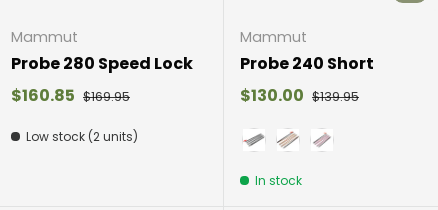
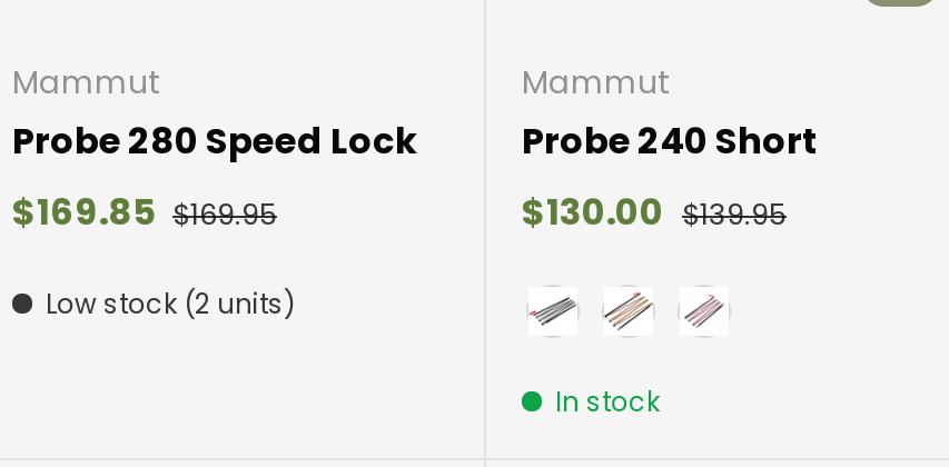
- $160.85 $169.95
+ $169.85 $169.95
